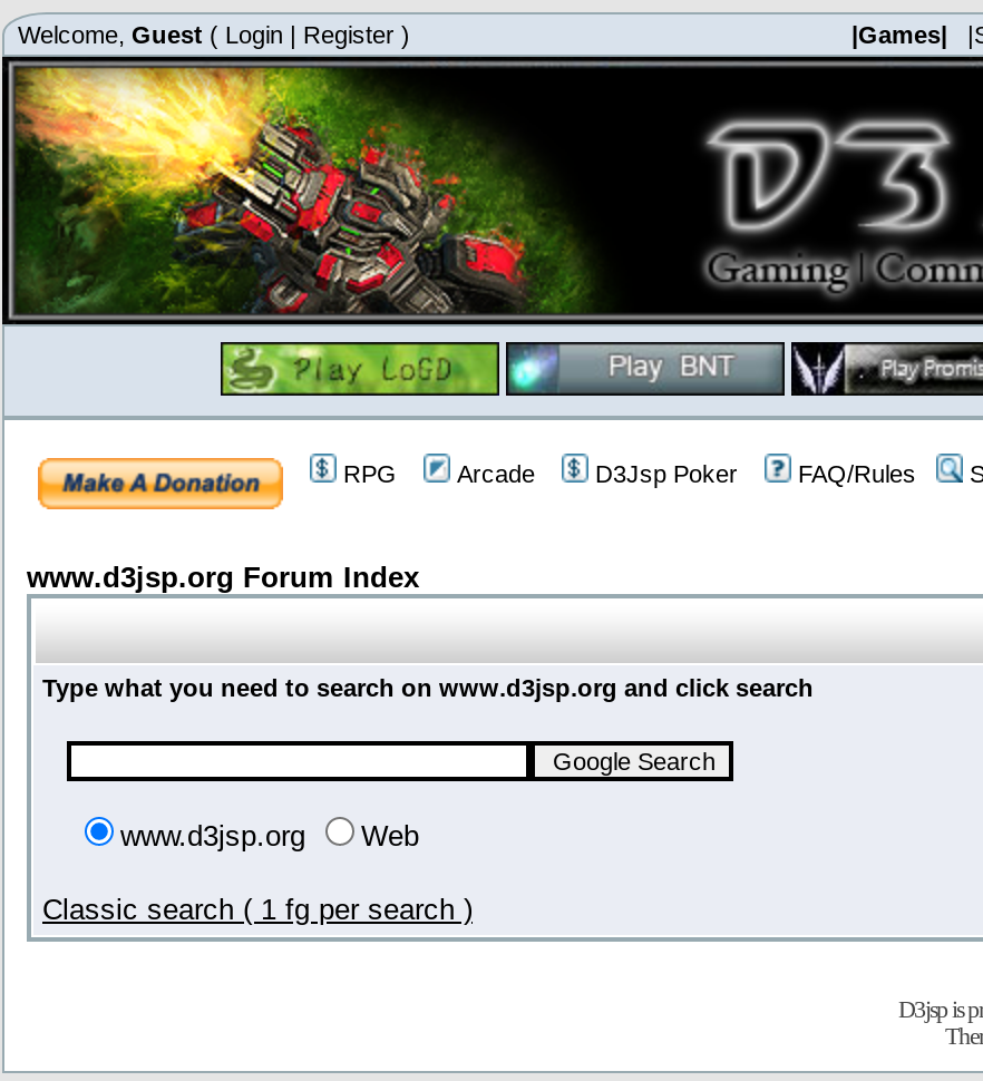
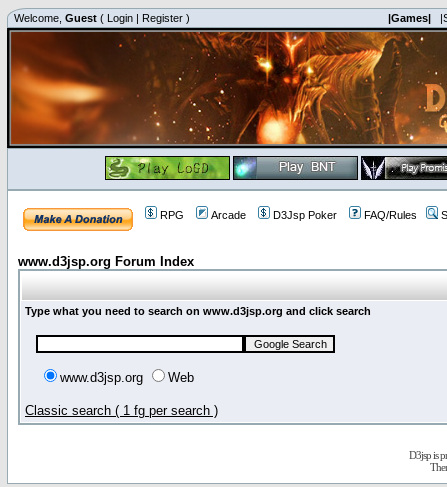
- [image]
+ [image]
